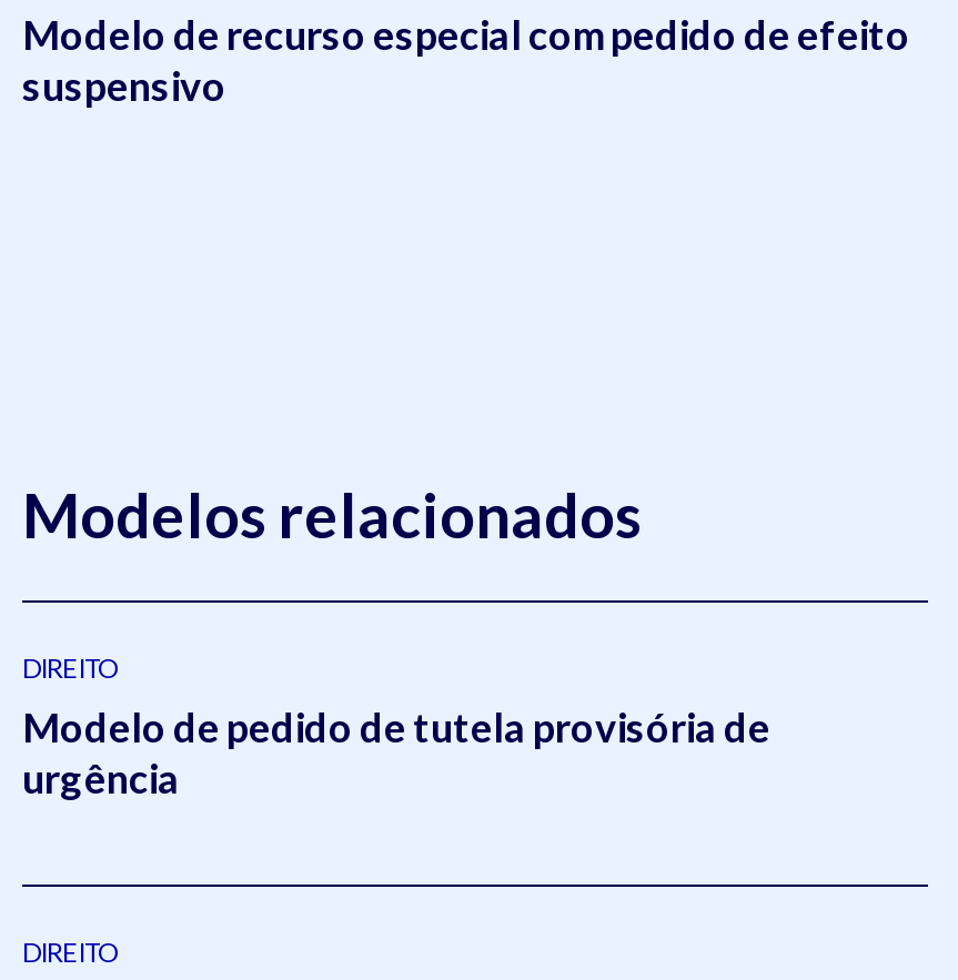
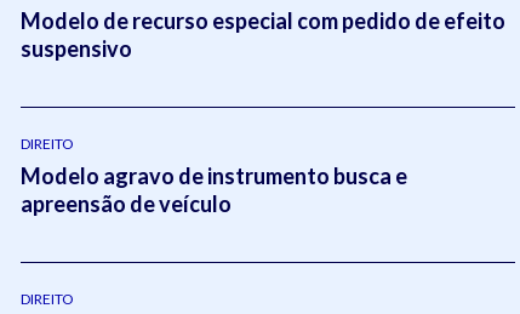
- Modelos relacionados

- Modelo de pedido de tutela provisória de
- urgência
+ Modelo agravo de instrumento busca e
+ apreensão de veículo
